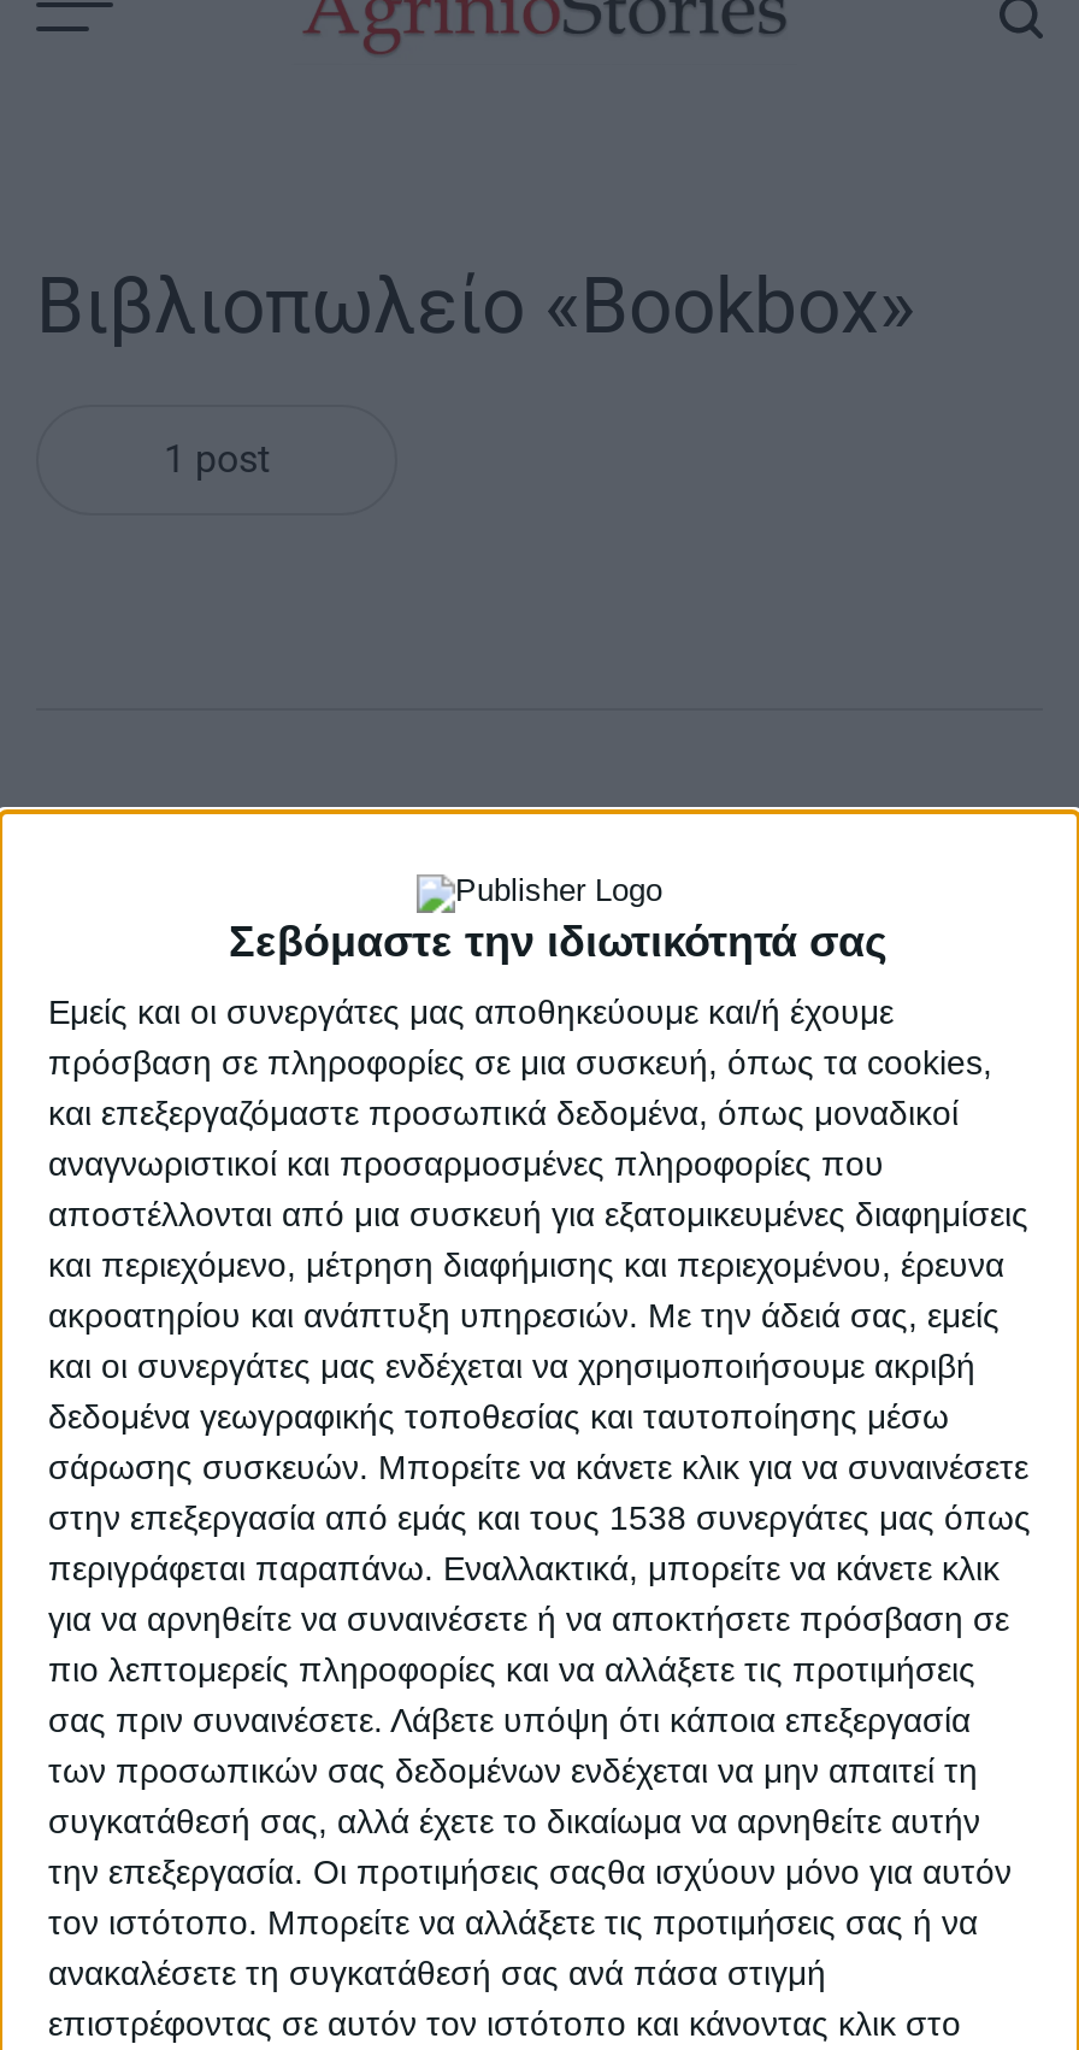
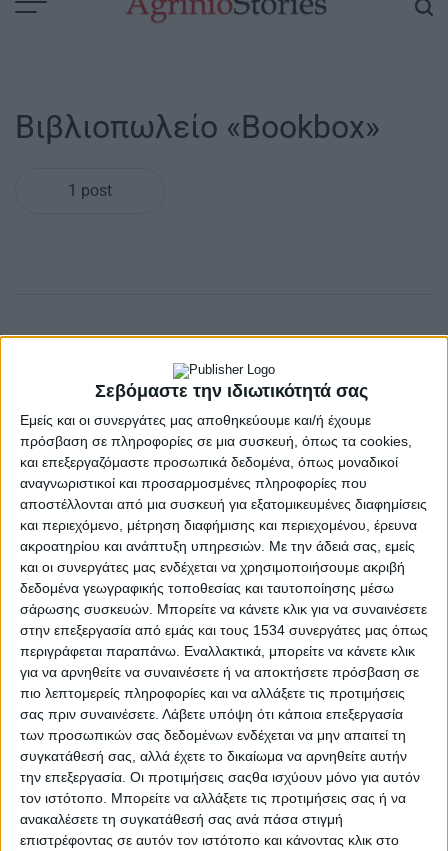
- στην επεξεργασία από εμάς και τους 1538 συνεργάτες μας όπως
+ στην επεξεργασία από εμάς και τους 1534 συνεργάτες μας όπως
